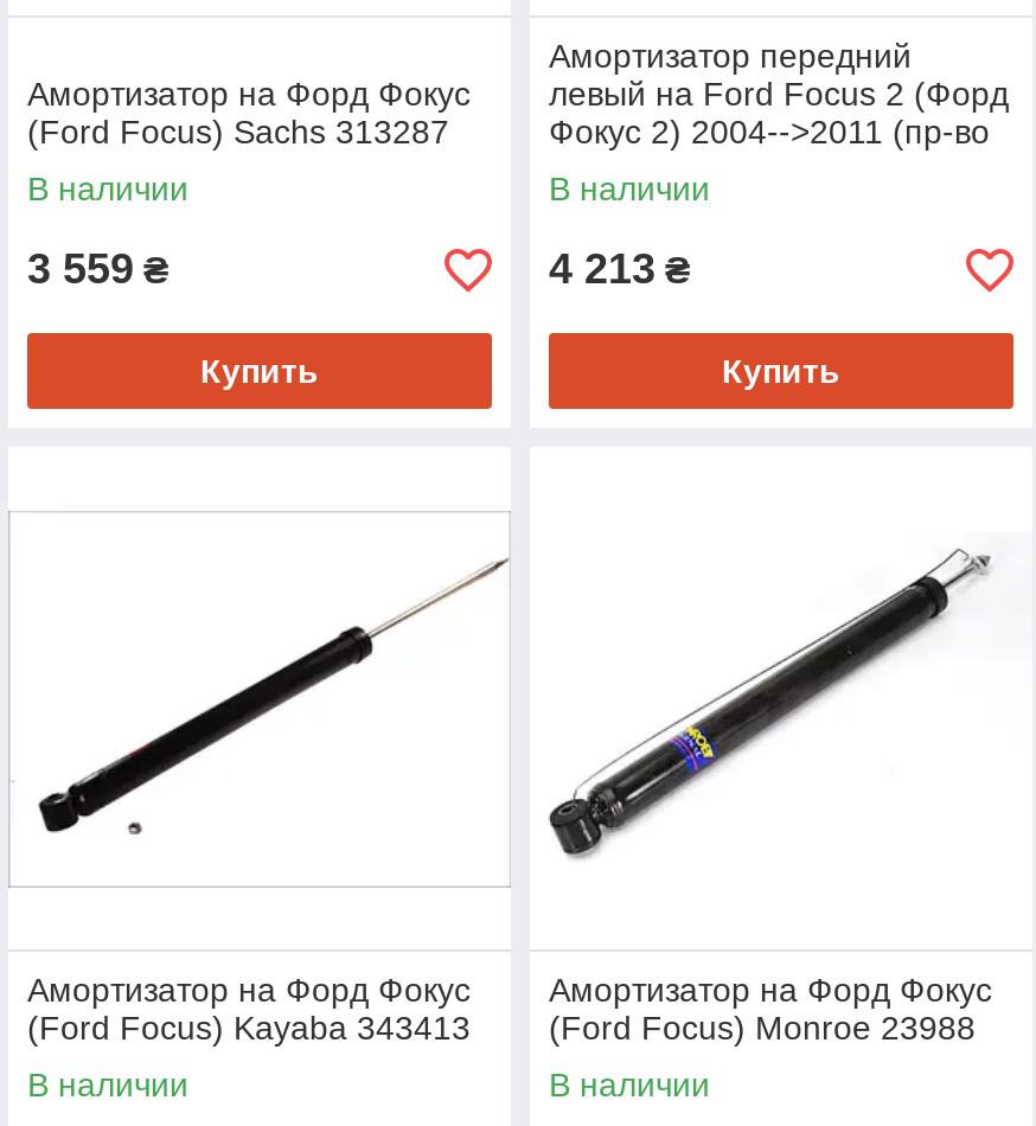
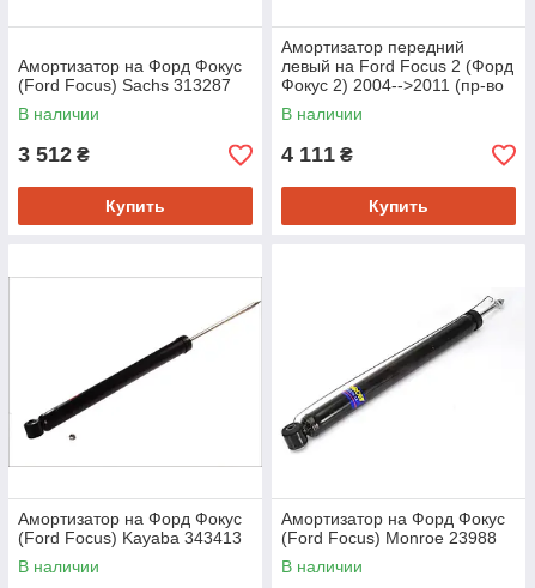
- 3 559 ₴
+ 3 512 ₴

- 4 213 ₴
+ 4 111 ₴
